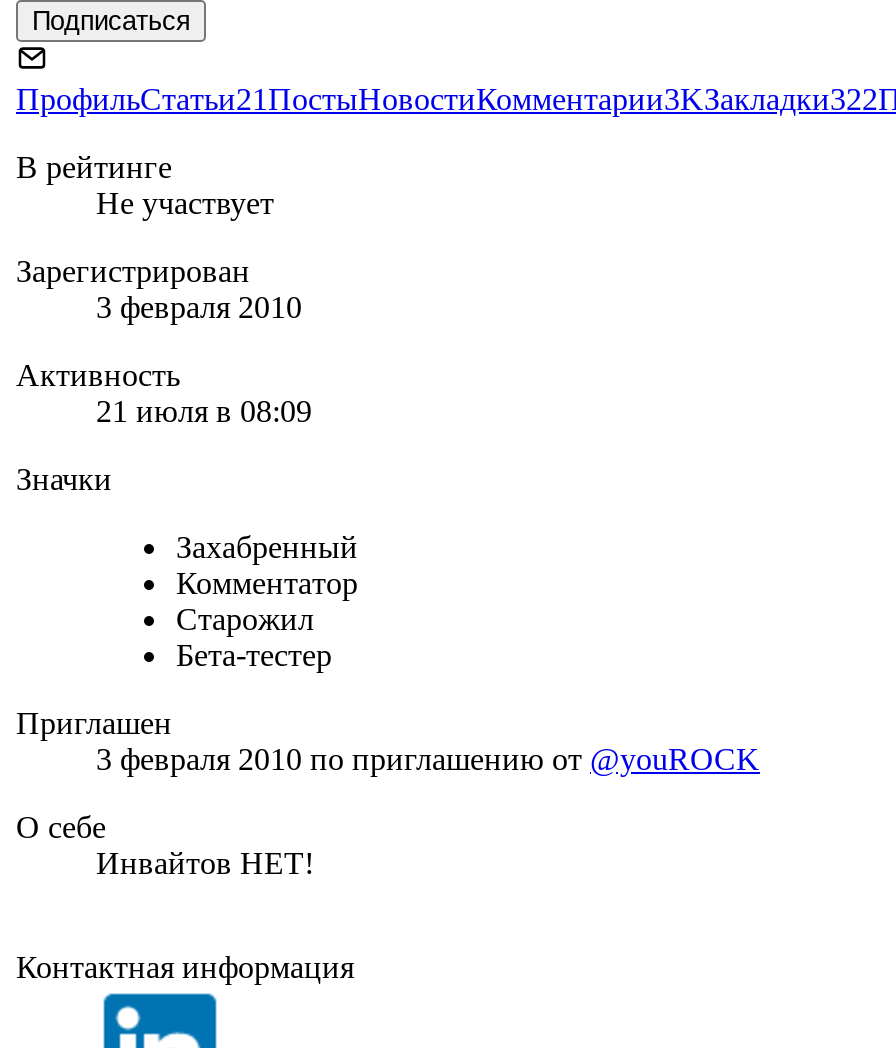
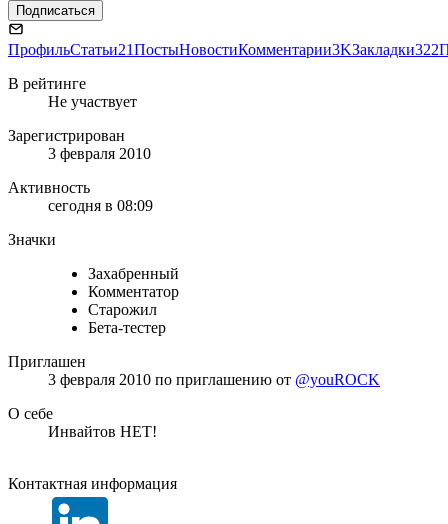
- 21 июля в 08:09
+ сегодня в 08:09
